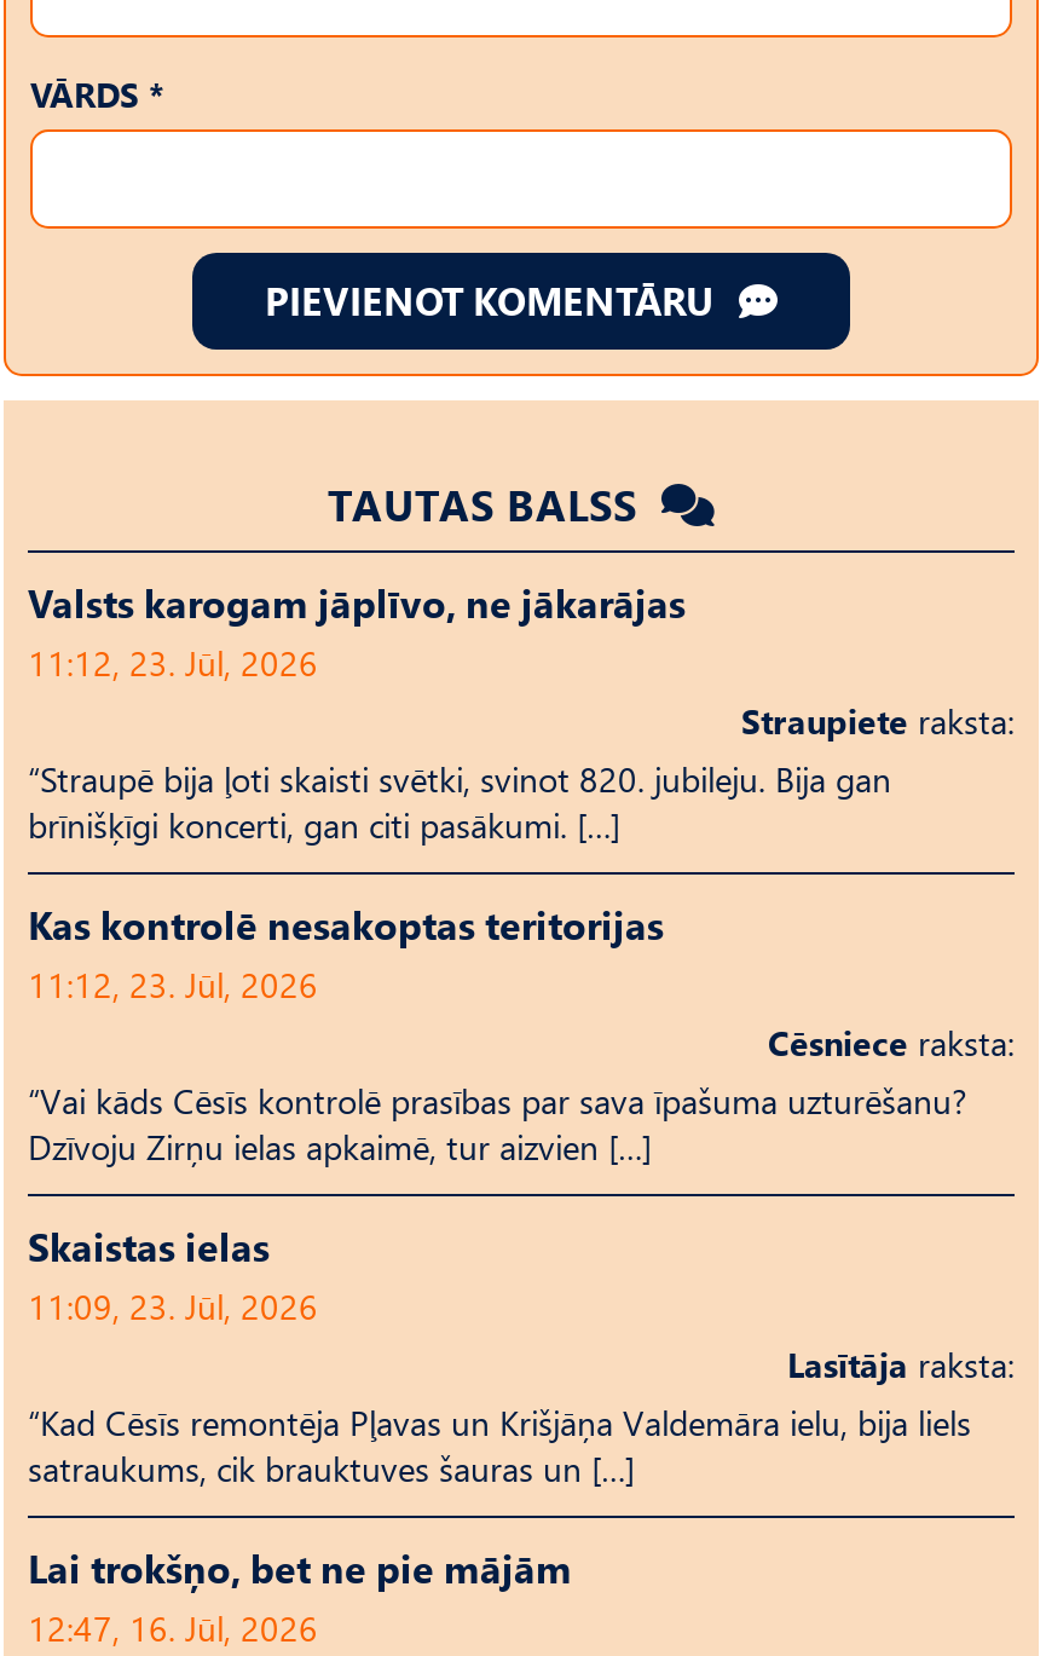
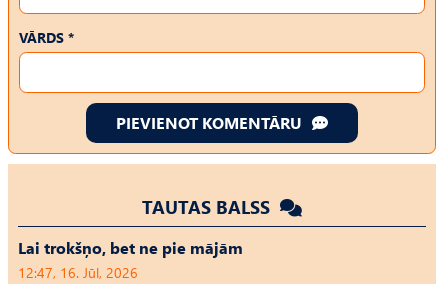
- Valsts karogam jāplīvo, ne jākarājas
- 11:12, 23. Jūl, 2026
- Straupiete raksta:
- “Straupē bija ļoti skaisti svētki, svinot 820. jubileju. Bija gan
- brīnišķīgi koncerti, gan citi pasākumi. […]
- Kas kontrolē nesakoptas teritorijas
- 11:12, 23. Jūl, 2026
- Cēsniece raksta:
- “Vai kāds Cēsīs kontrolē prasības par sava īpašuma uzturēšanu?
- Dzīvoju Zirņu ielas apkaimē, tur aizvien […]
- Skaistas ielas
- 11:09, 23. Jūl, 2026
- Lasītāja raksta:
- “Kad Cēsīs remontēja Pļavas un Krišjāņa Valdemāra ielu, bija liels
- satraukums, cik brauktuves šauras un […]
